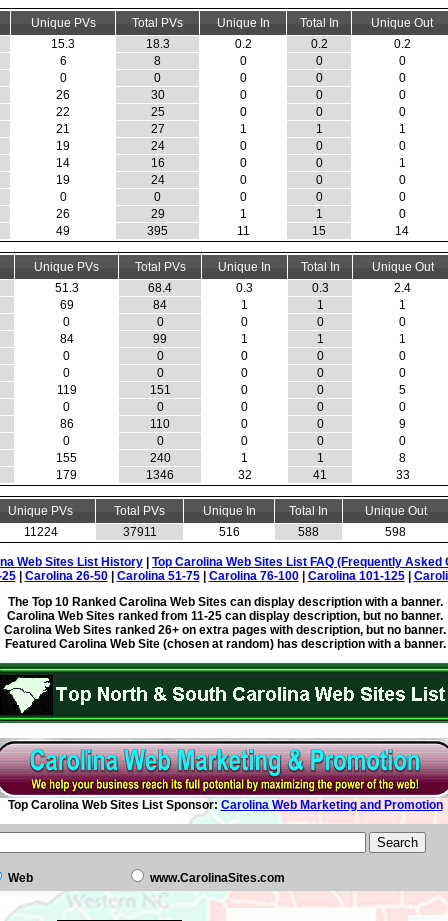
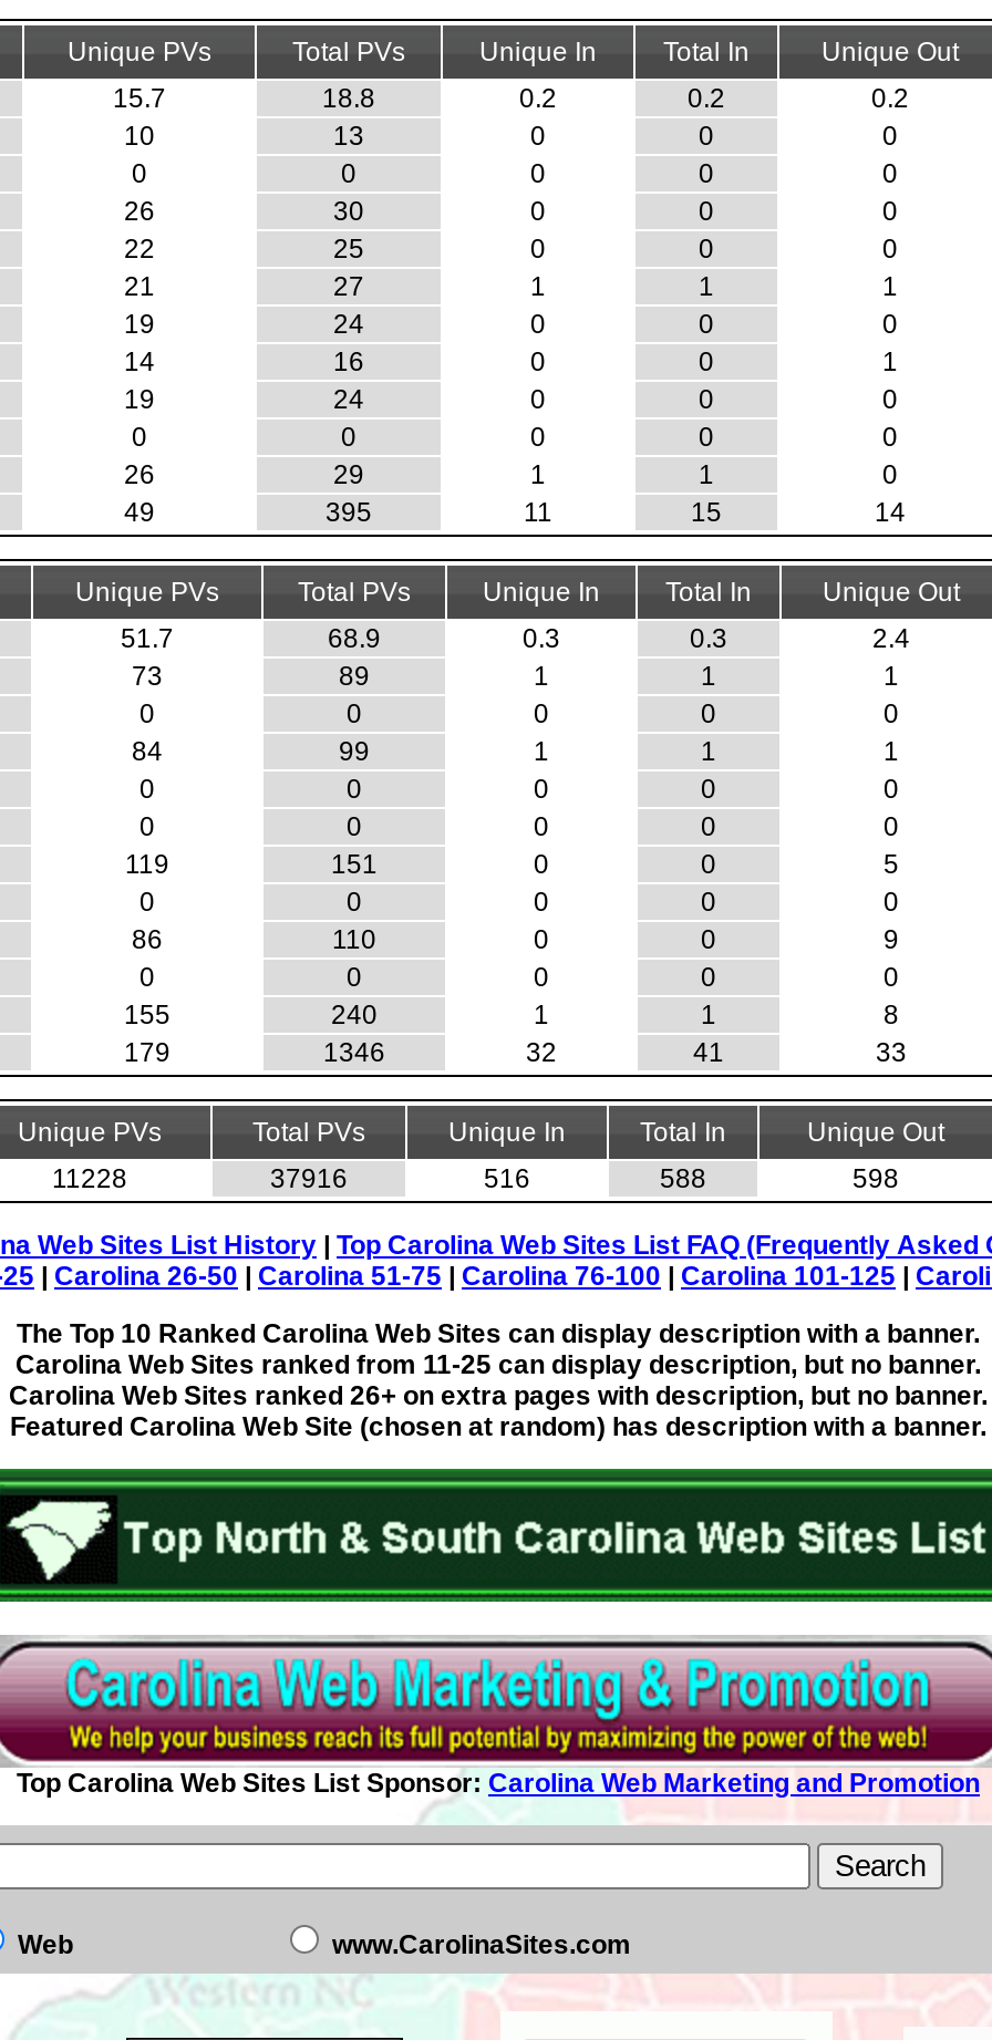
- 15.3
+ 15.7

- 18.3
+ 18.8

- 6
+ 10

- 8
+ 13

- 51.3
+ 51.7

- 68.4
+ 68.9

- 69
+ 73

- 84
+ 89

- 11224
+ 11228

- 37911
+ 37916
